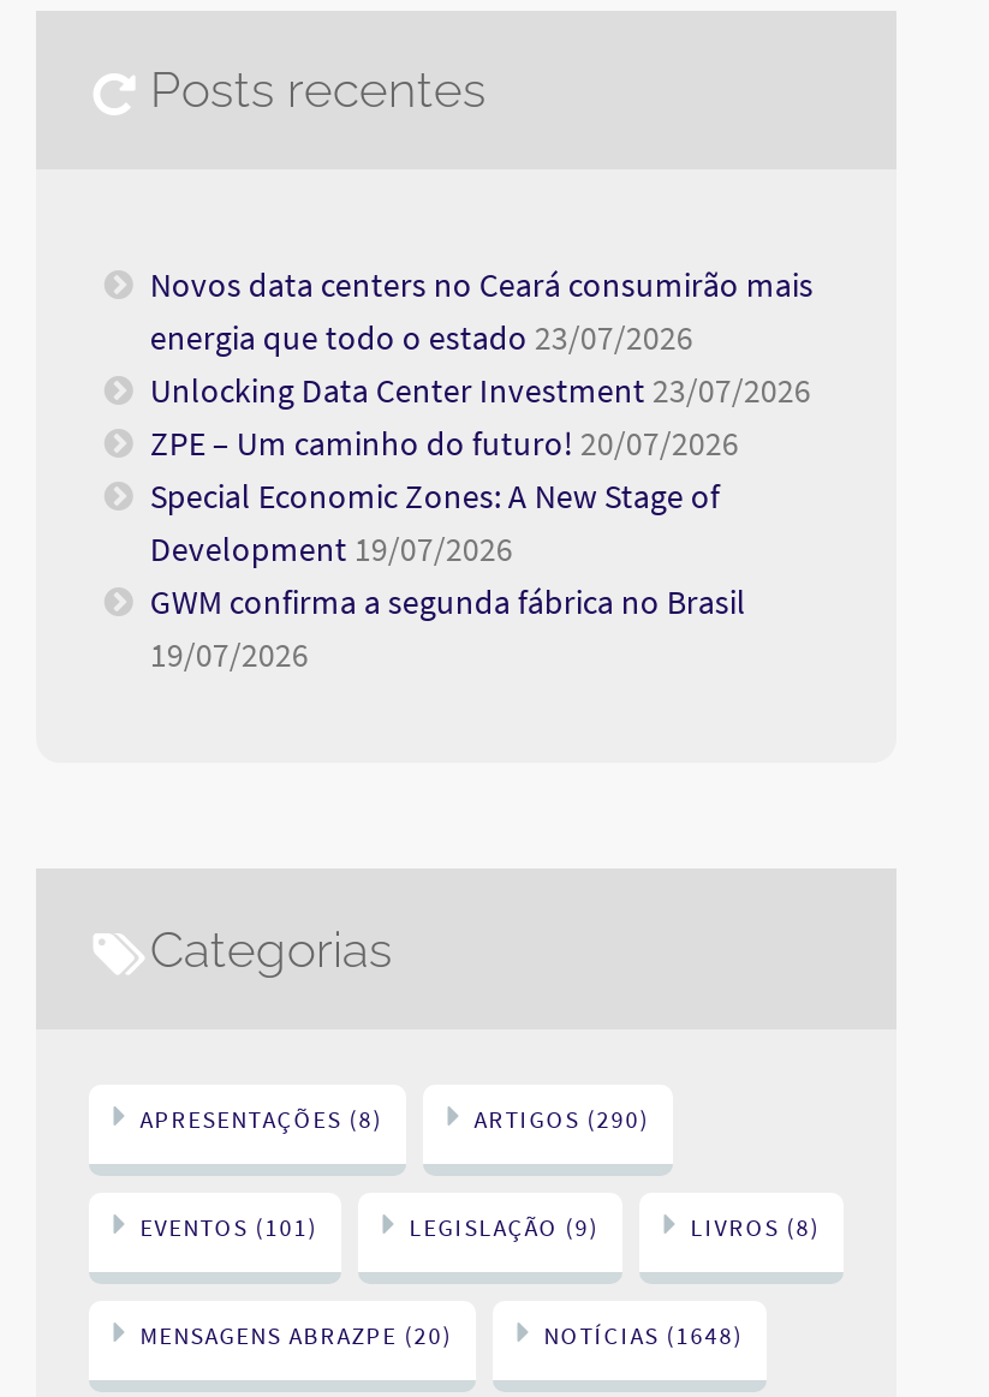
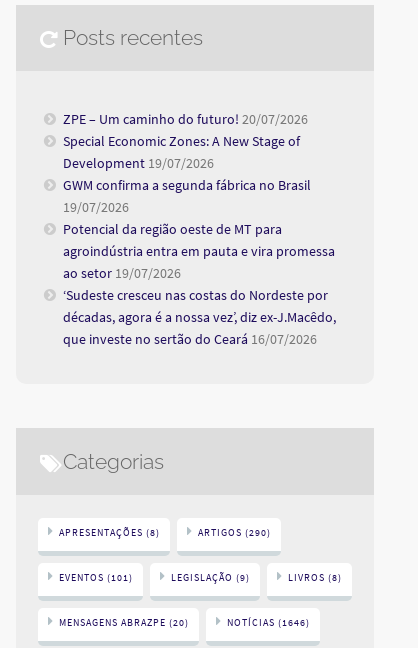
- Novos data centers no Ceará consumirão mais
- energia que todo o estado 23/07/2026
- Unlocking Data Center Investment 23/07/2026

moved up: ZPE – Um caminho do futuro! 20/07/2026 | Special Economic Zones: A New Stage of | Development 19/07/2026 | GWM confirma a segunda fábrica no Brasil | 19/07/2026

+ Potencial da região oeste de MT para
+ agroindústria entra em pauta e vira promessa
+ ao setor 19/07/2026
+ ‘Sudeste cresceu nas costas do Nordeste por
+ décadas, agora é a nossa vez’, diz ex-J.Macêdo,
+ que investe no sertão do Ceará 16/07/2026

- NOTÍCIAS (1648)
+ NOTÍCIAS (1646)
